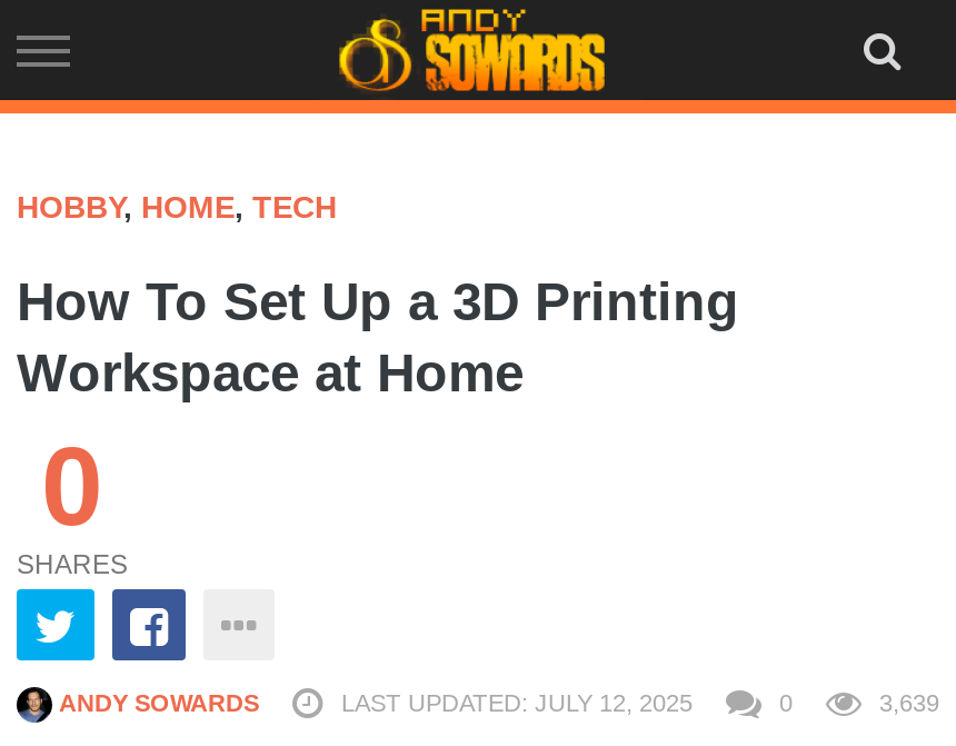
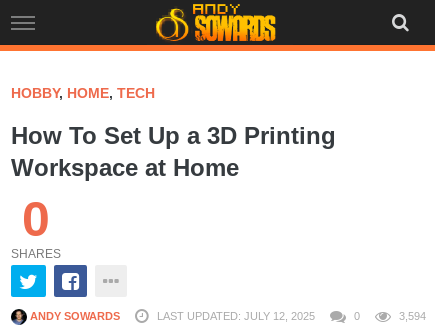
- 3,639
+ 3,594
